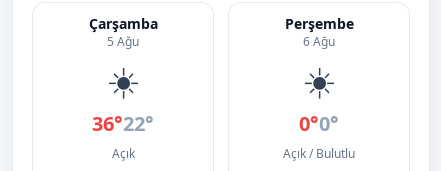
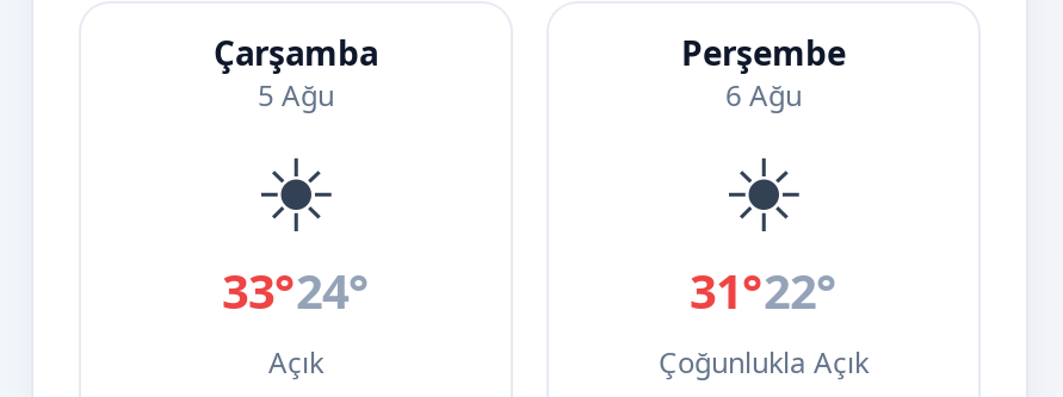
- 36°22°
+ 33°24°

- 0°0°
- Açık / Bulutlu
+ 31°22°
+ Çoğunlukla Açık
